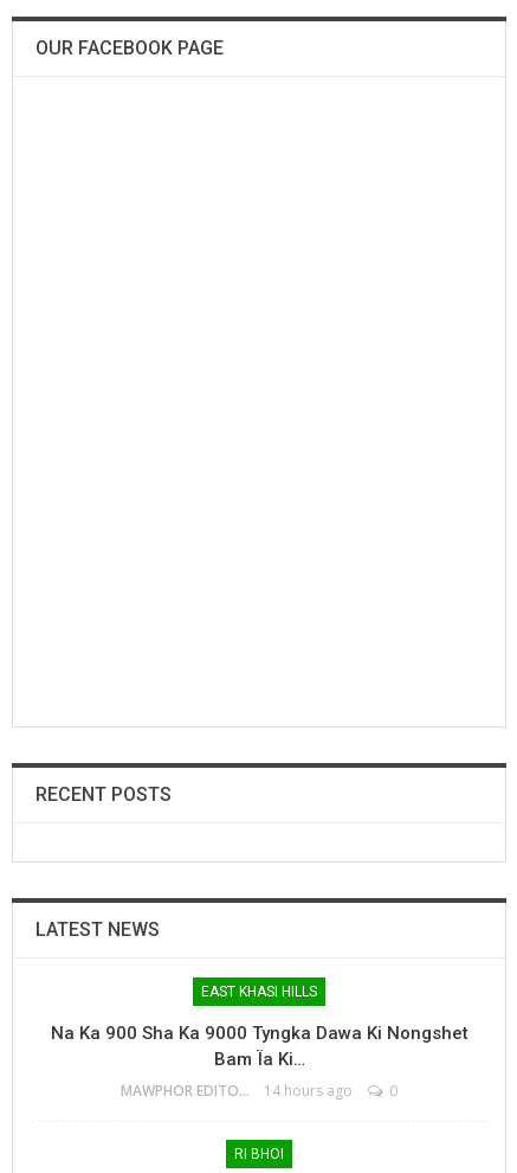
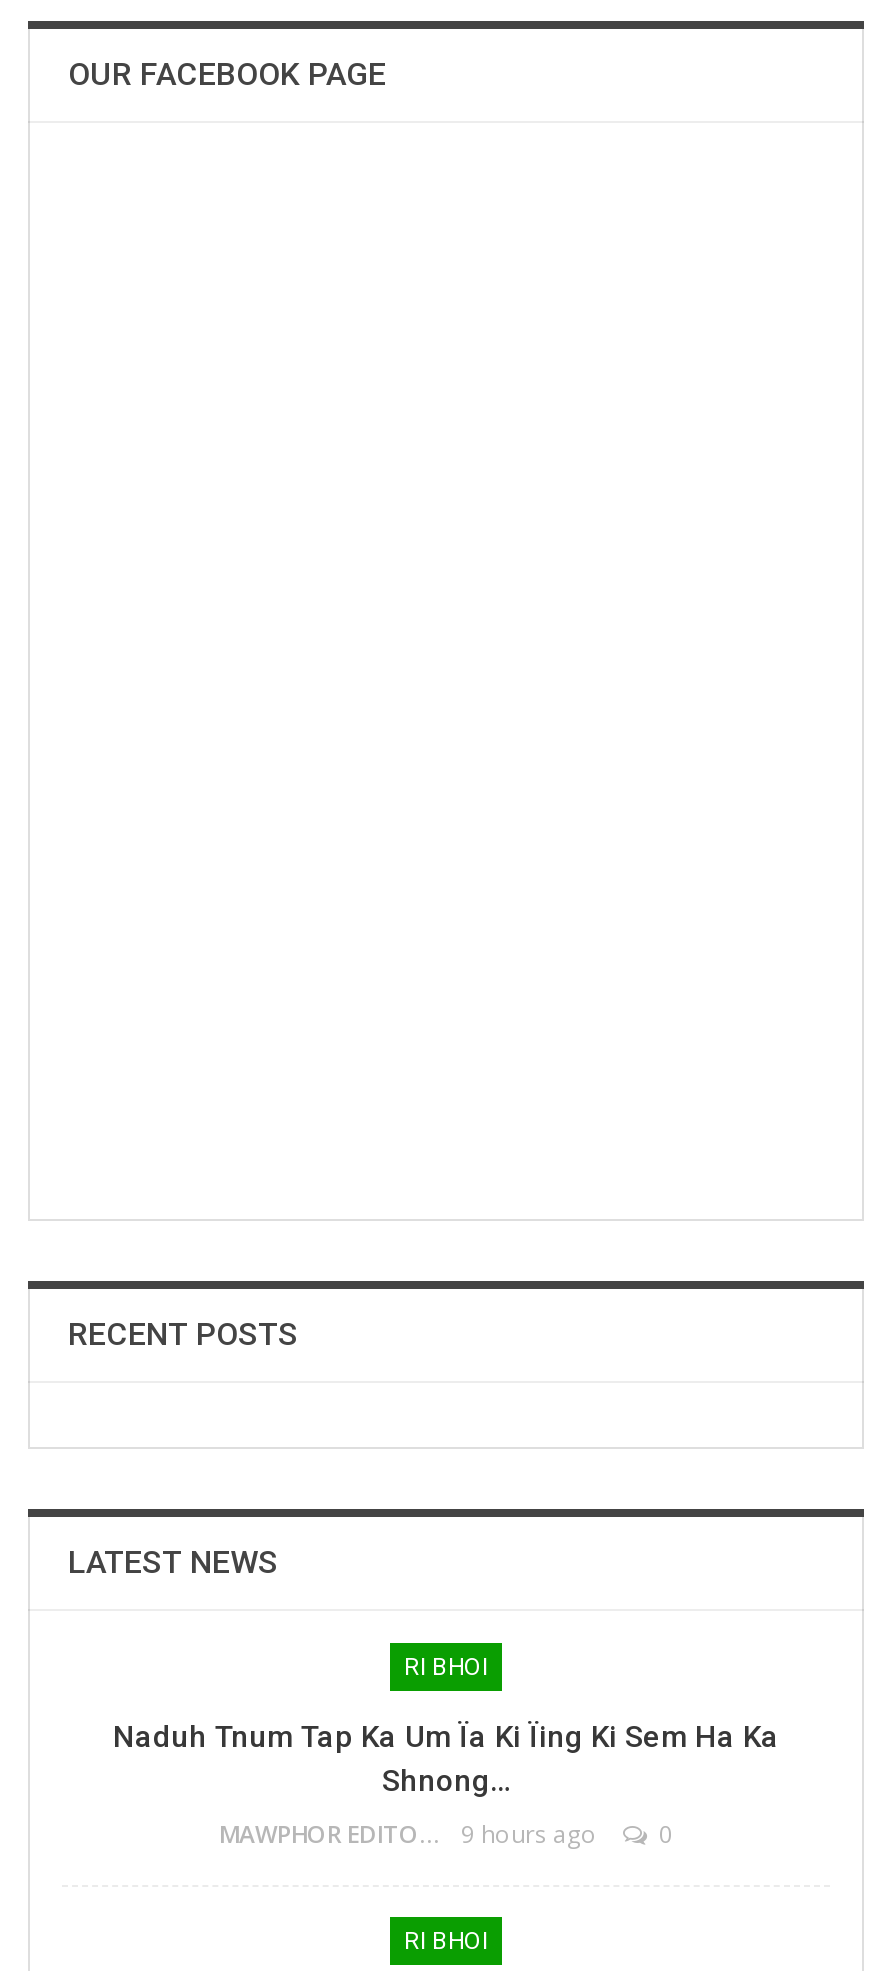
- EAST KHASI HILLS
+ RI BHOI

- Na Ka 900 Sha Ka 9000 Tyngka Dawa Ki Nongshet
- Bam Ïa Ki…
+ Naduh Tnum Tap Ka Um Ïa Ki Ïing Ki Sem Ha Ka
+ Shnong…

- 14 hours ago
+ 9 hours ago
